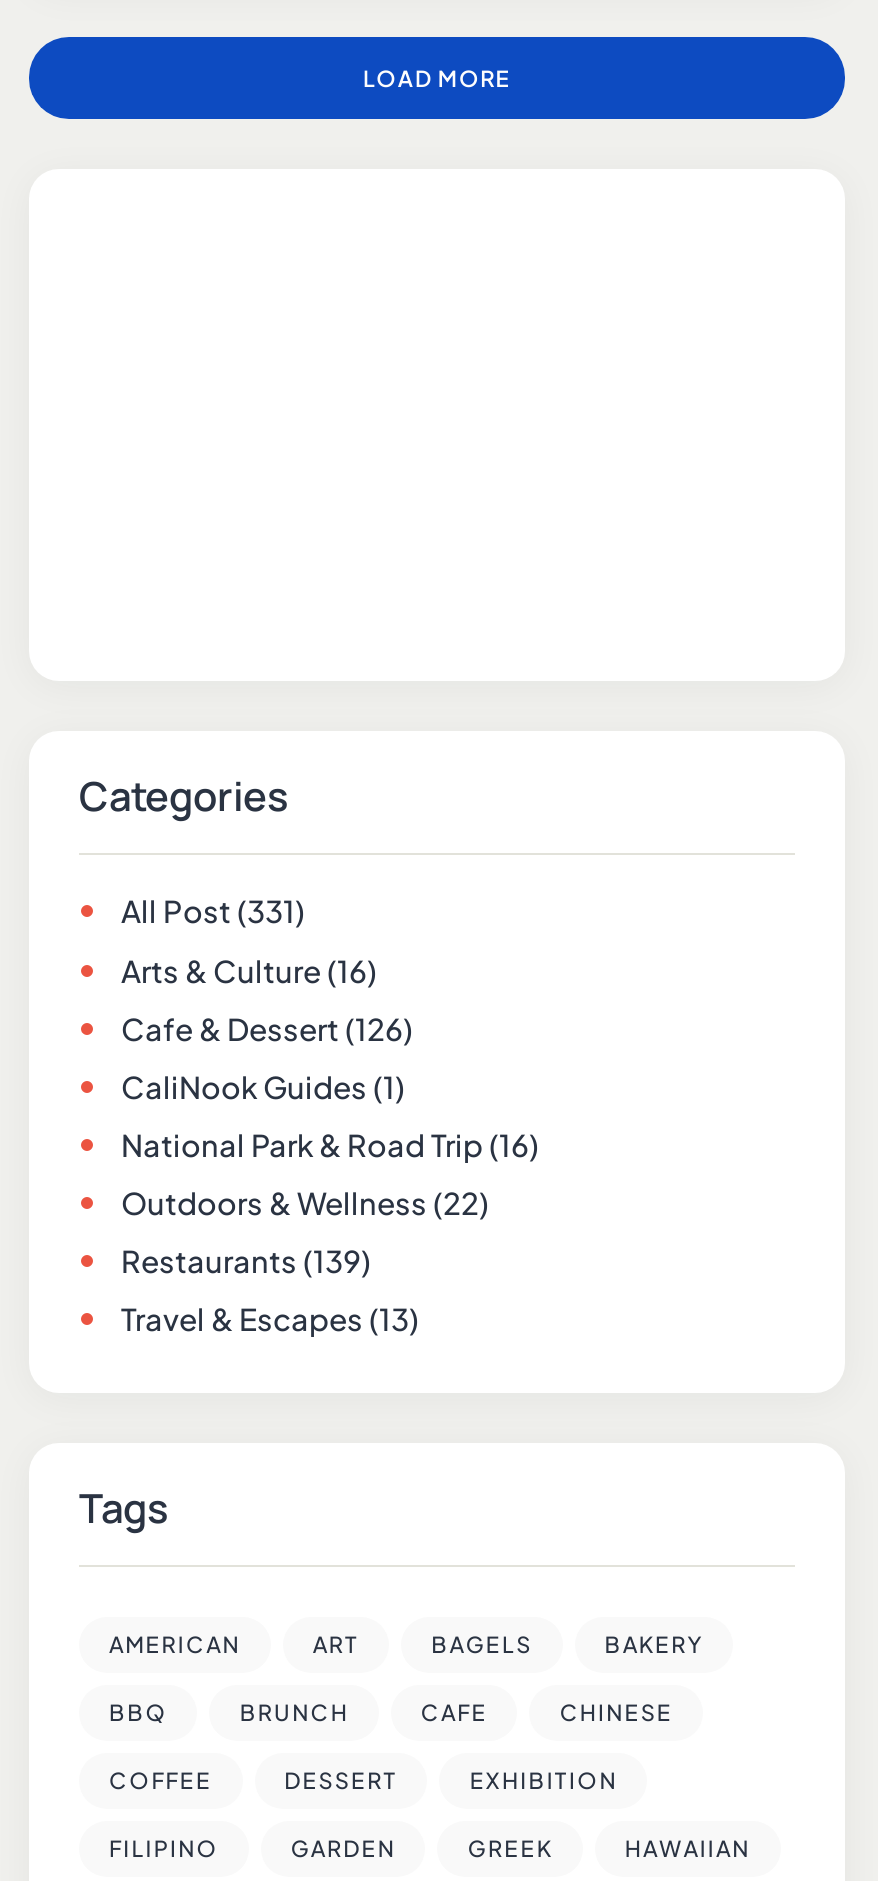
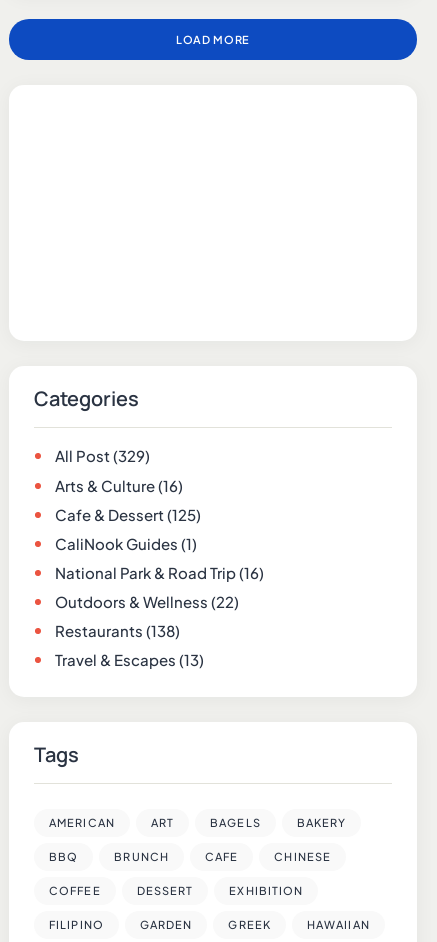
- All Post (331)
+ All Post (329)

- Cafe & Dessert (126)
+ Cafe & Dessert (125)

- Restaurants (139)
+ Restaurants (138)
